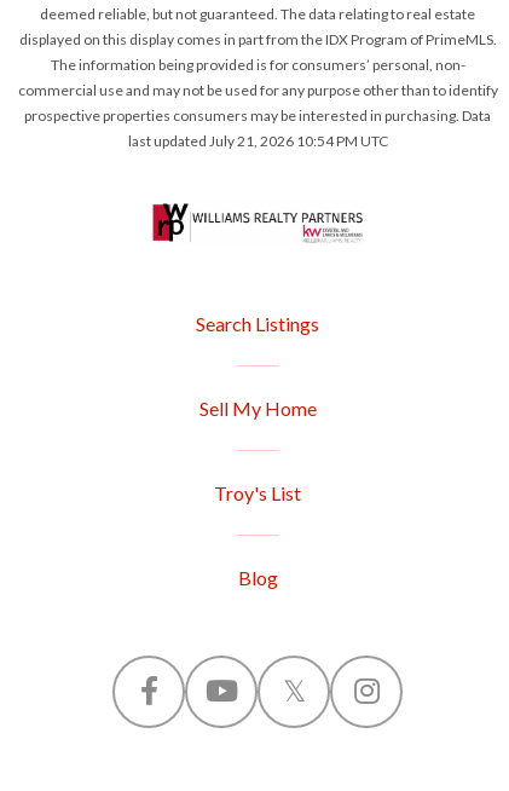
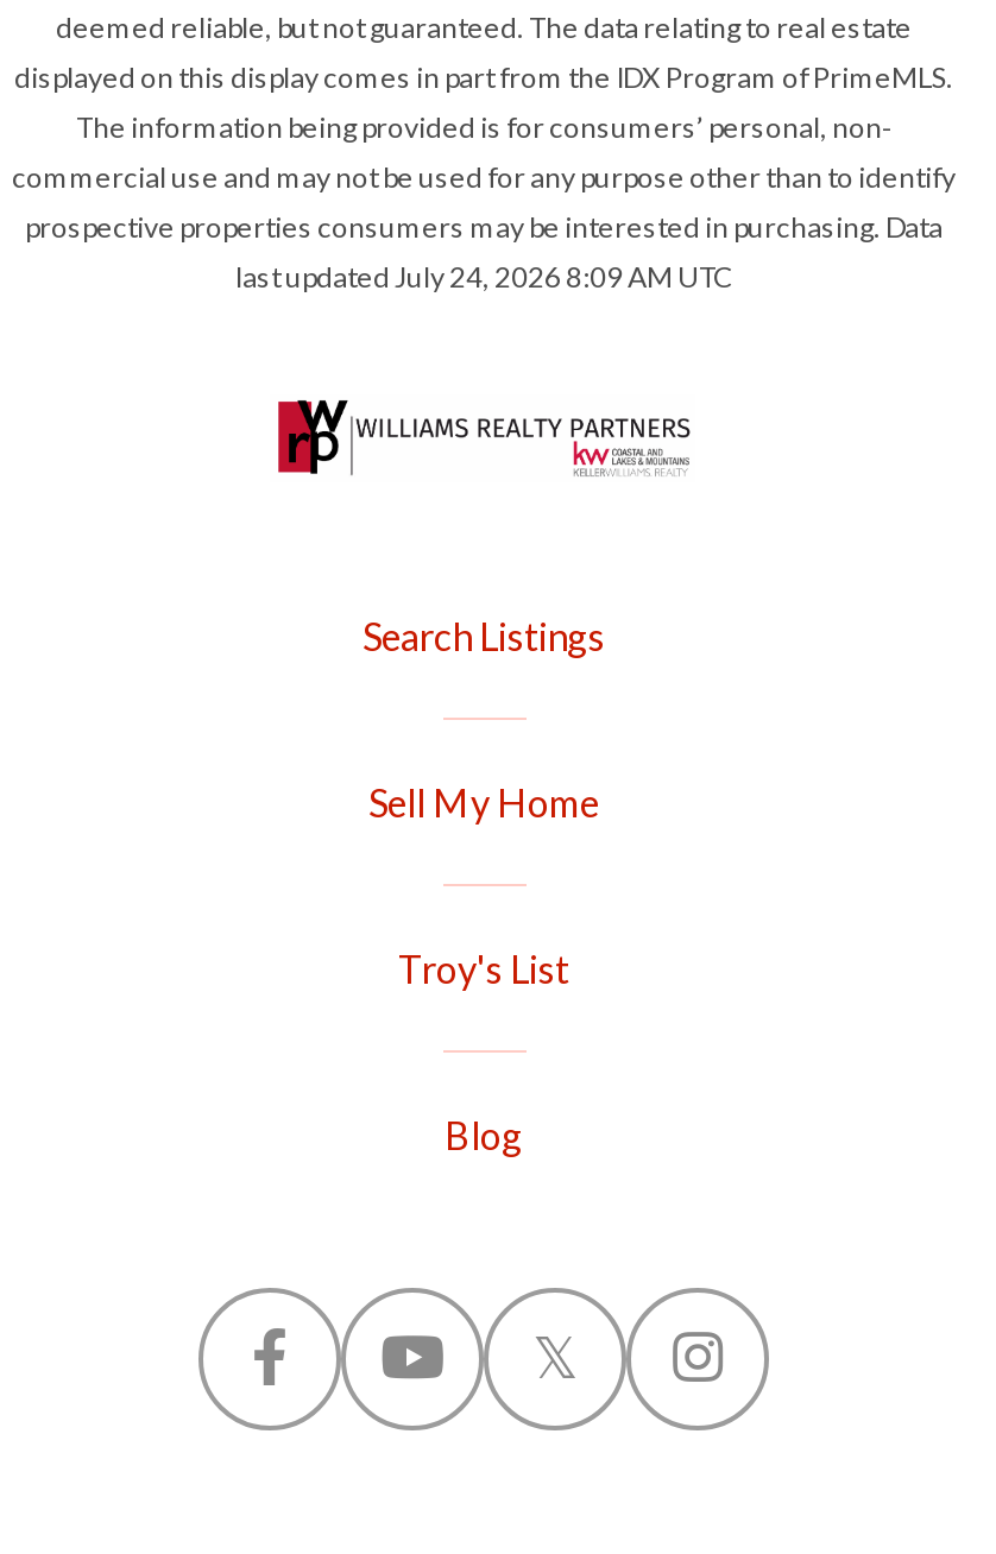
- last updated July 21, 2026 10:54 PM UTC
+ last updated July 24, 2026 8:09 AM UTC
